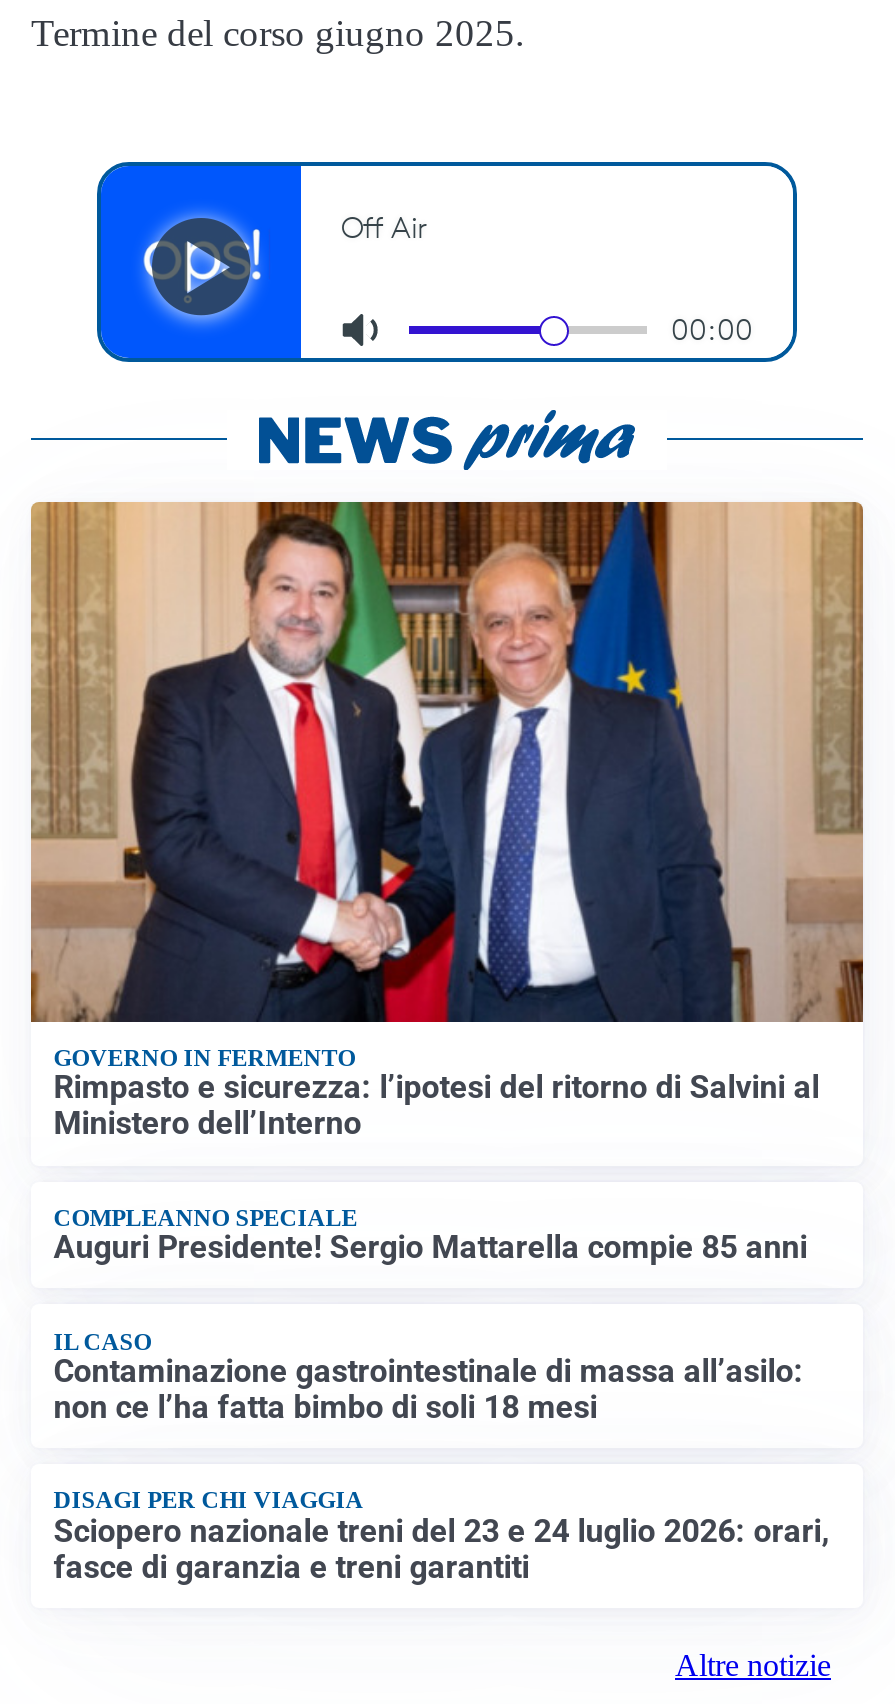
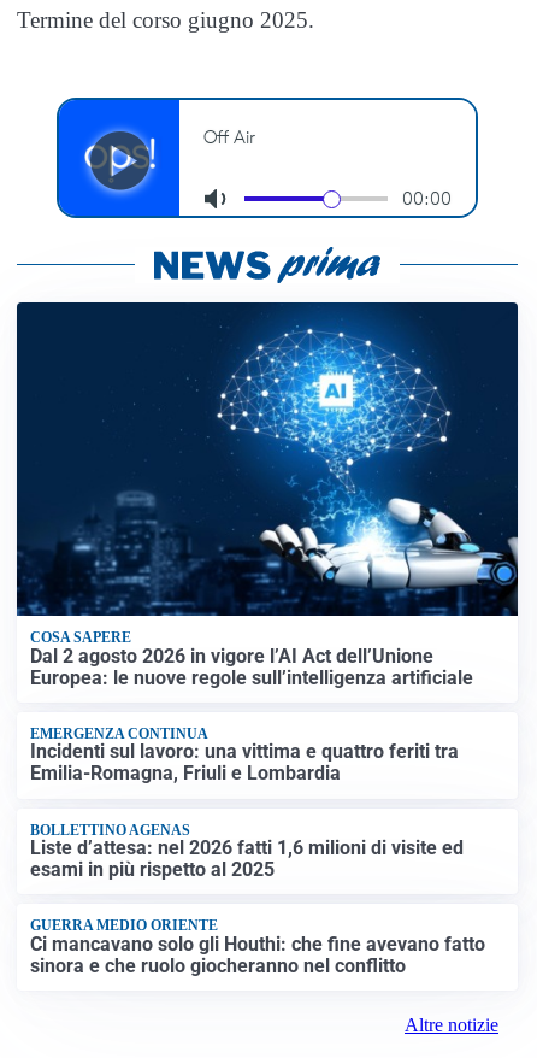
- [image]
- GOVERNO IN FERMENTO
- Rimpasto e sicurezza: l’ipotesi del ritorno di Salvini al
- Ministero dell’Interno
+ [image]
+ COSA SAPERE
+ Dal 2 agosto 2026 in vigore l’AI Act dell’Unione
+ Europea: le nuove regole sull’intelligenza artificiale

- COMPLEANNO SPECIALE
- Auguri Presidente! Sergio Mattarella compie 85 anni
+ EMERGENZA CONTINUA
+ Incidenti sul lavoro: una vittima e quattro feriti tra
+ Emilia-Romagna, Friuli e Lombardia

- IL CASO
- Contaminazione gastrointestinale di massa all’asilo:
- non ce l’ha fatta bimbo di soli 18 mesi
+ BOLLETTINO AGENAS
+ Liste d’attesa: nel 2026 fatti 1,6 milioni di visite ed
+ esami in più rispetto al 2025

- DISAGI PER CHI VIAGGIA
- Sciopero nazionale treni del 23 e 24 luglio 2026: orari,
- fasce di garanzia e treni garantiti
+ GUERRA MEDIO ORIENTE
+ Ci mancavano solo gli Houthi: che fine avevano fatto
+ sinora e che ruolo giocheranno nel conflitto
